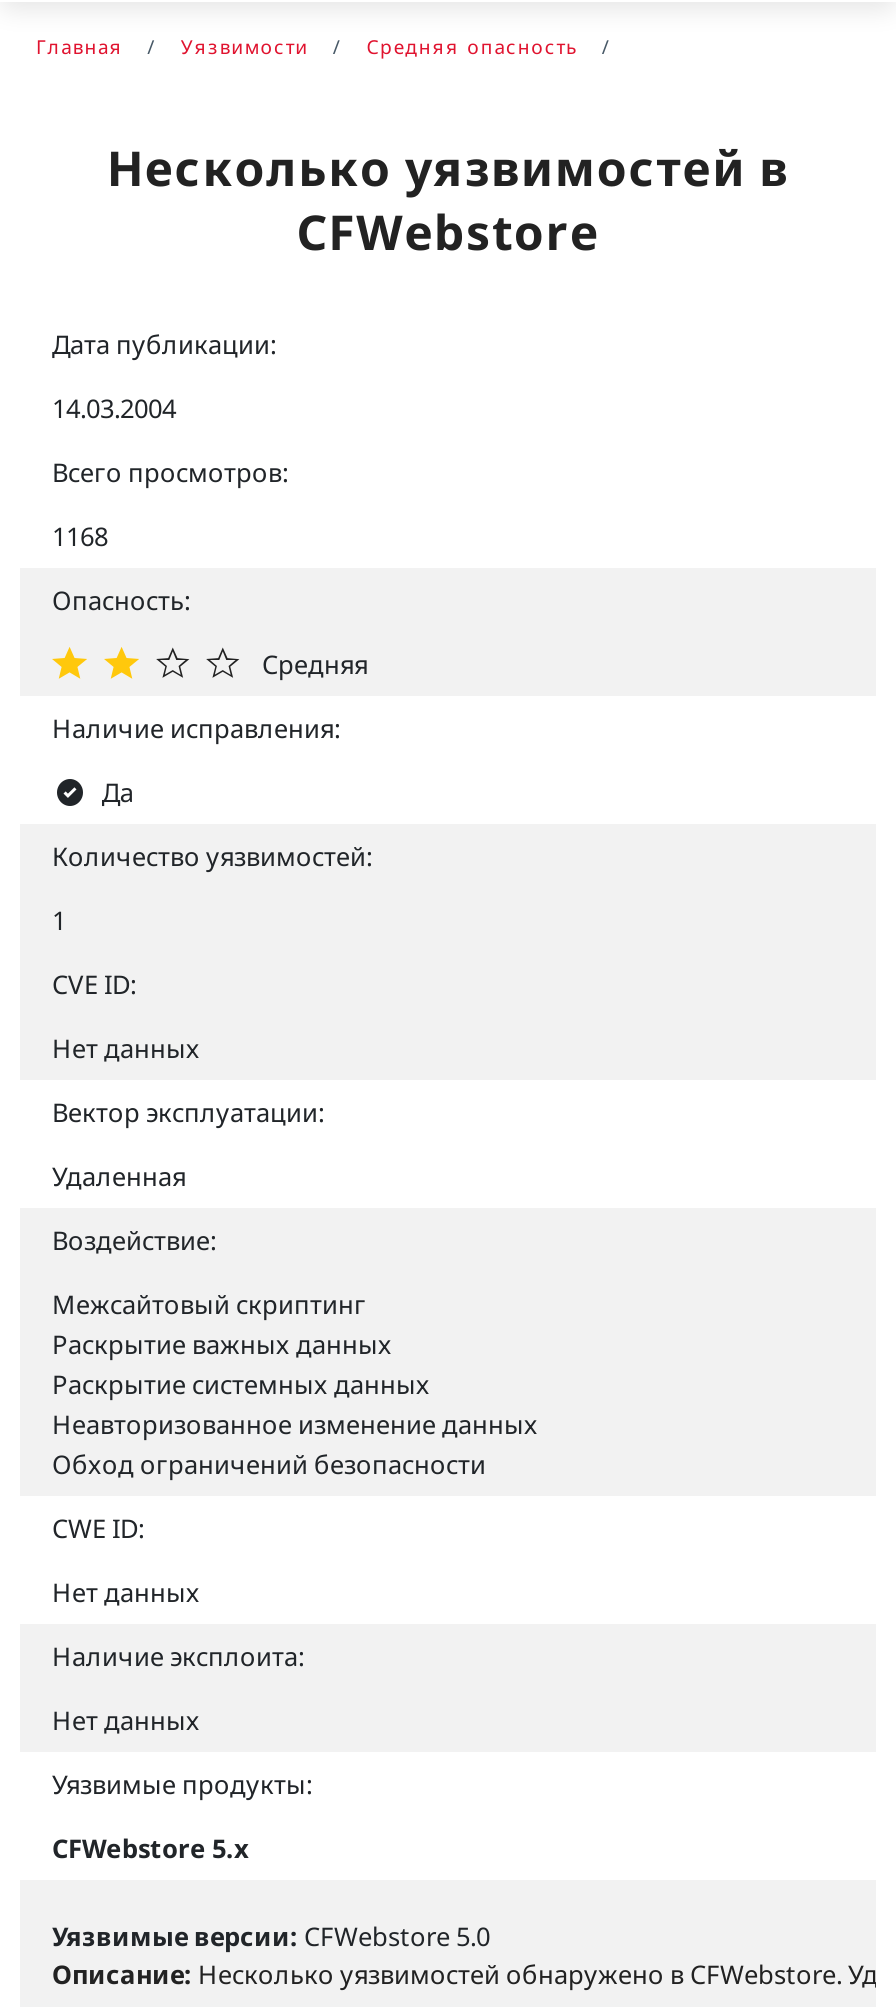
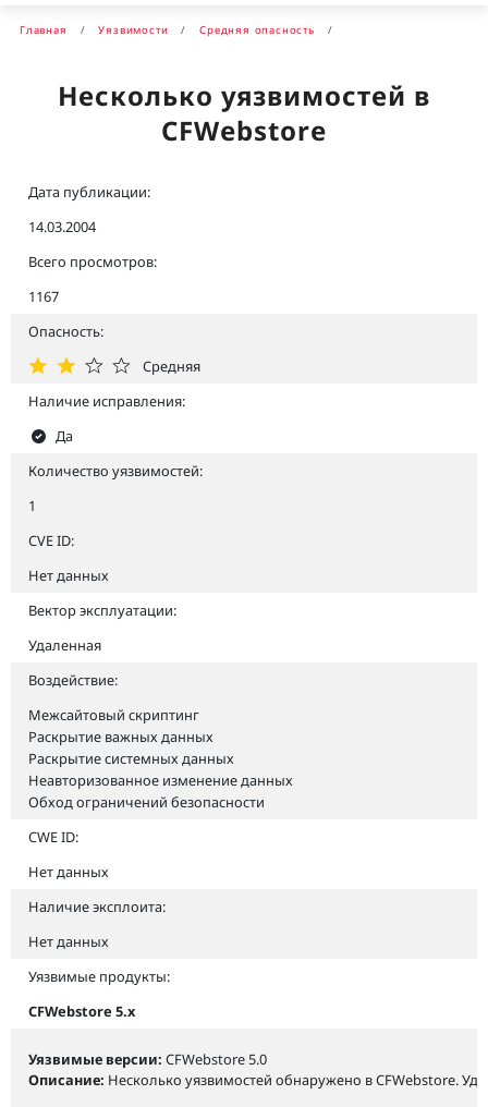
- 1168
+ 1167
